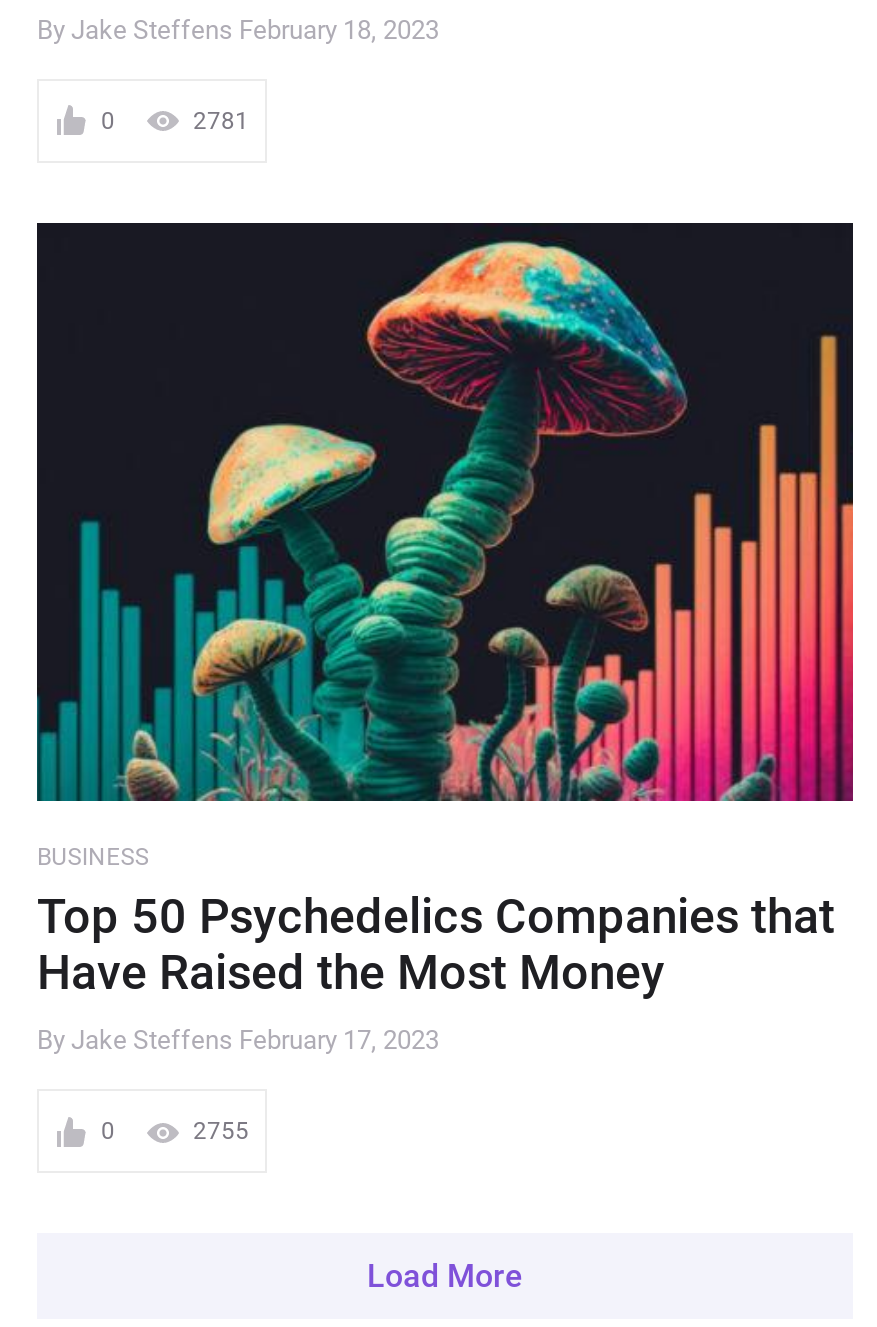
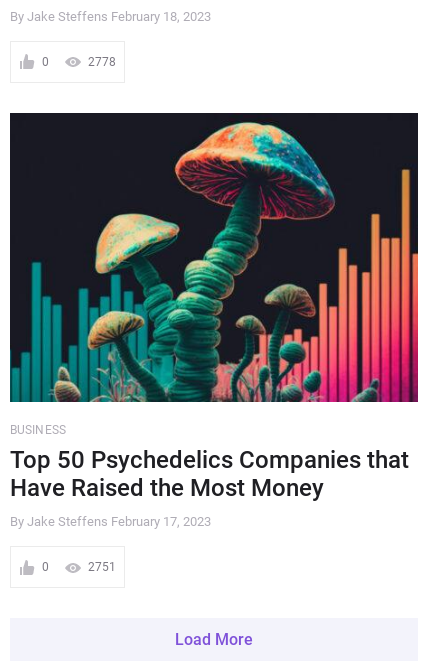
- 2781
+ 2778

- 2755
+ 2751
